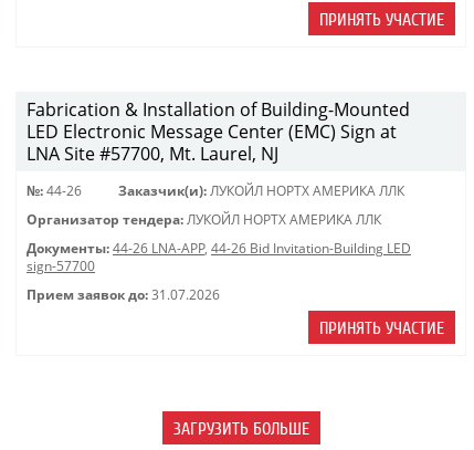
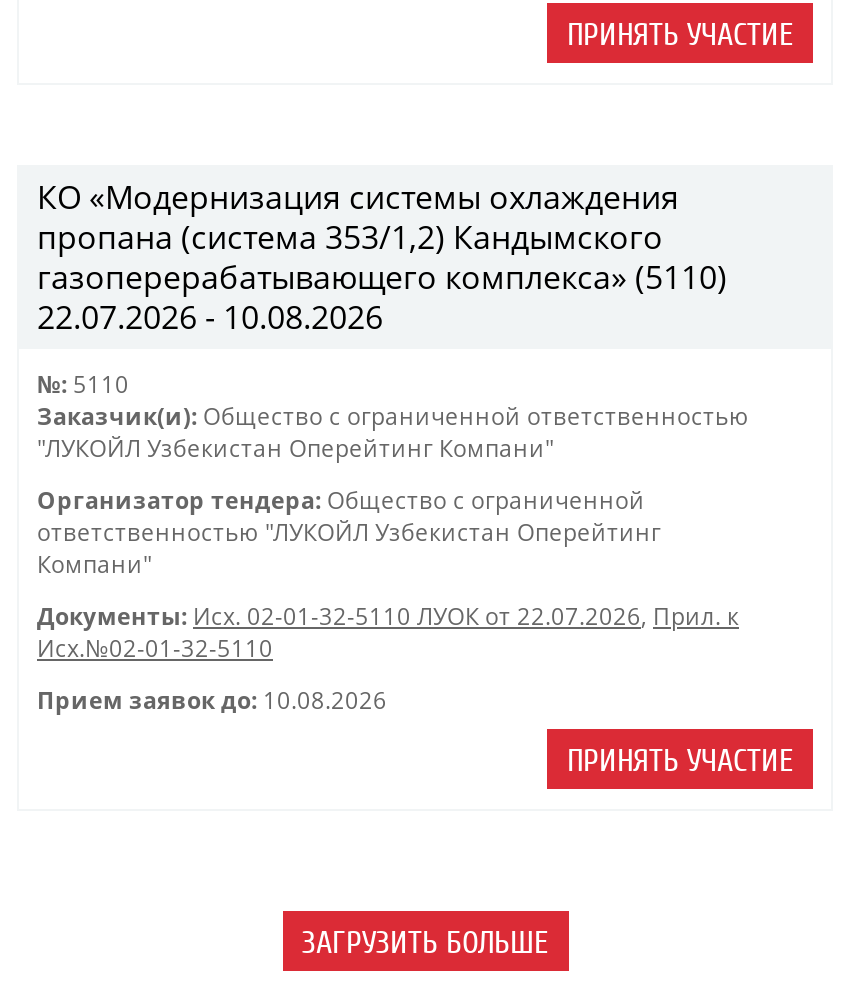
- Fabrication & Installation of Building-Mounted
- LED Electronic Message Center (EMC) Sign at
- LNA Site #57700, Mt. Laurel, NJ
+ КО «Модернизация системы охлаждения
+ пропана (система 353/1,2) Кандымского
+ газоперерабатывающего комплекса» (5110)
+ 22.07.2026 - 10.08.2026

- №: 44-26
- Заказчик(и): ЛУКОЙЛ НОРТХ АМЕРИКА ЛЛК
+ №: 5110
+ Заказчик(и): Общество с ограниченной ответственностью
+ "ЛУКОЙЛ Узбекистан Оперейтинг Компани"

- Организатор тендера: ЛУКОЙЛ НОРТХ АМЕРИКА ЛЛК
+ Организатор тендера: Общество с ограниченной
+ ответственностью "ЛУКОЙЛ Узбекистан Оперейтинг
+ Компани"

- Документы: 44-26 LNA-APP, 44-26 Bid Invitation-Building LED
- sign-57700
+ Документы: Исх. 02-01-32-5110 ЛУОК от 22.07.2026, Прил. к
+ Исх.№02-01-32-5110

- Прием заявок до: 31.07.2026
+ Прием заявок до: 10.08.2026
